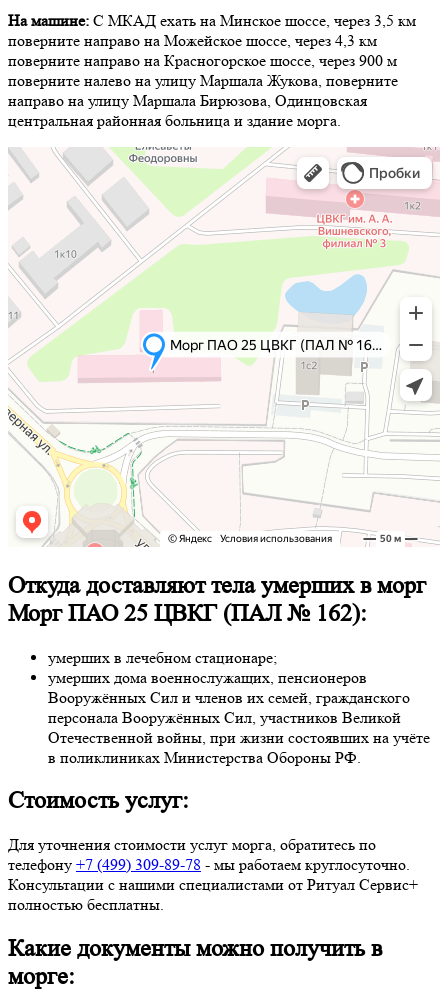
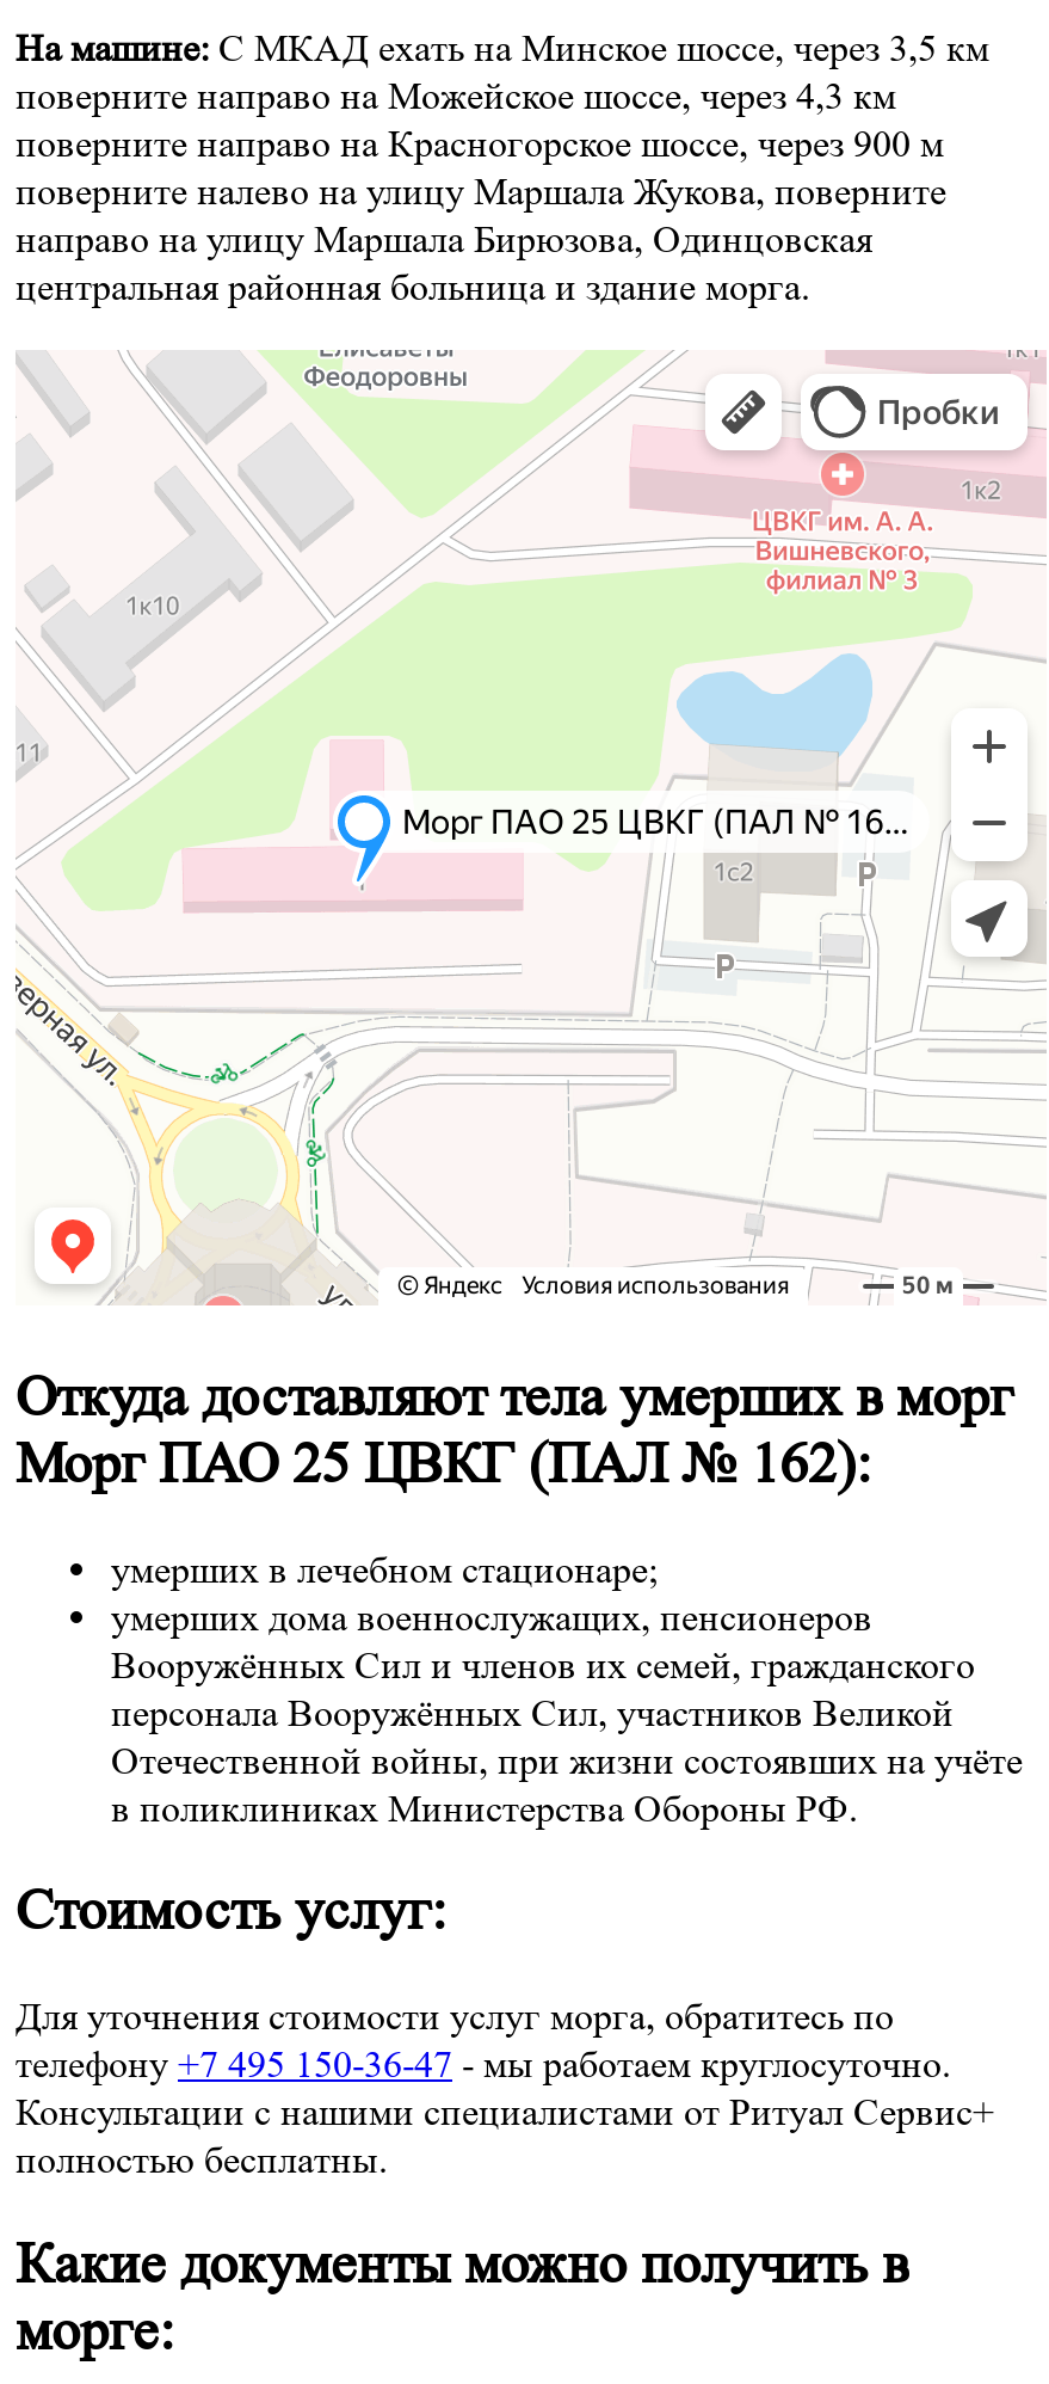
- телефону +7 (499) 309-89-78 - мы работаем круглосуточно.
+ телефону +7 495 150-36-47 - мы работаем круглосуточно.
